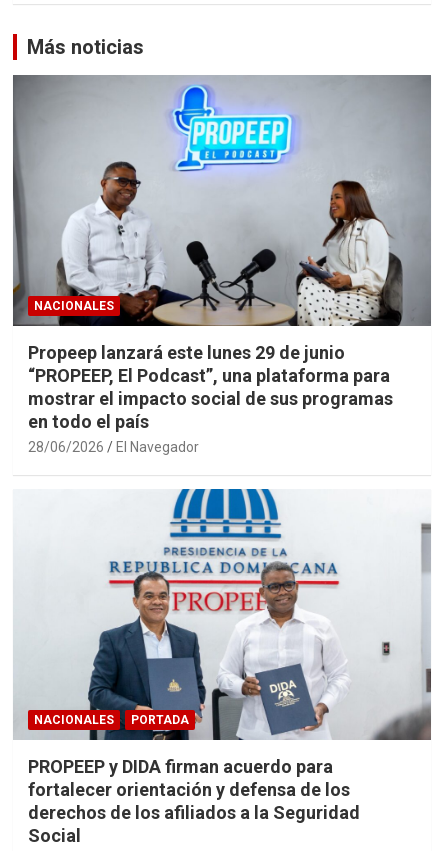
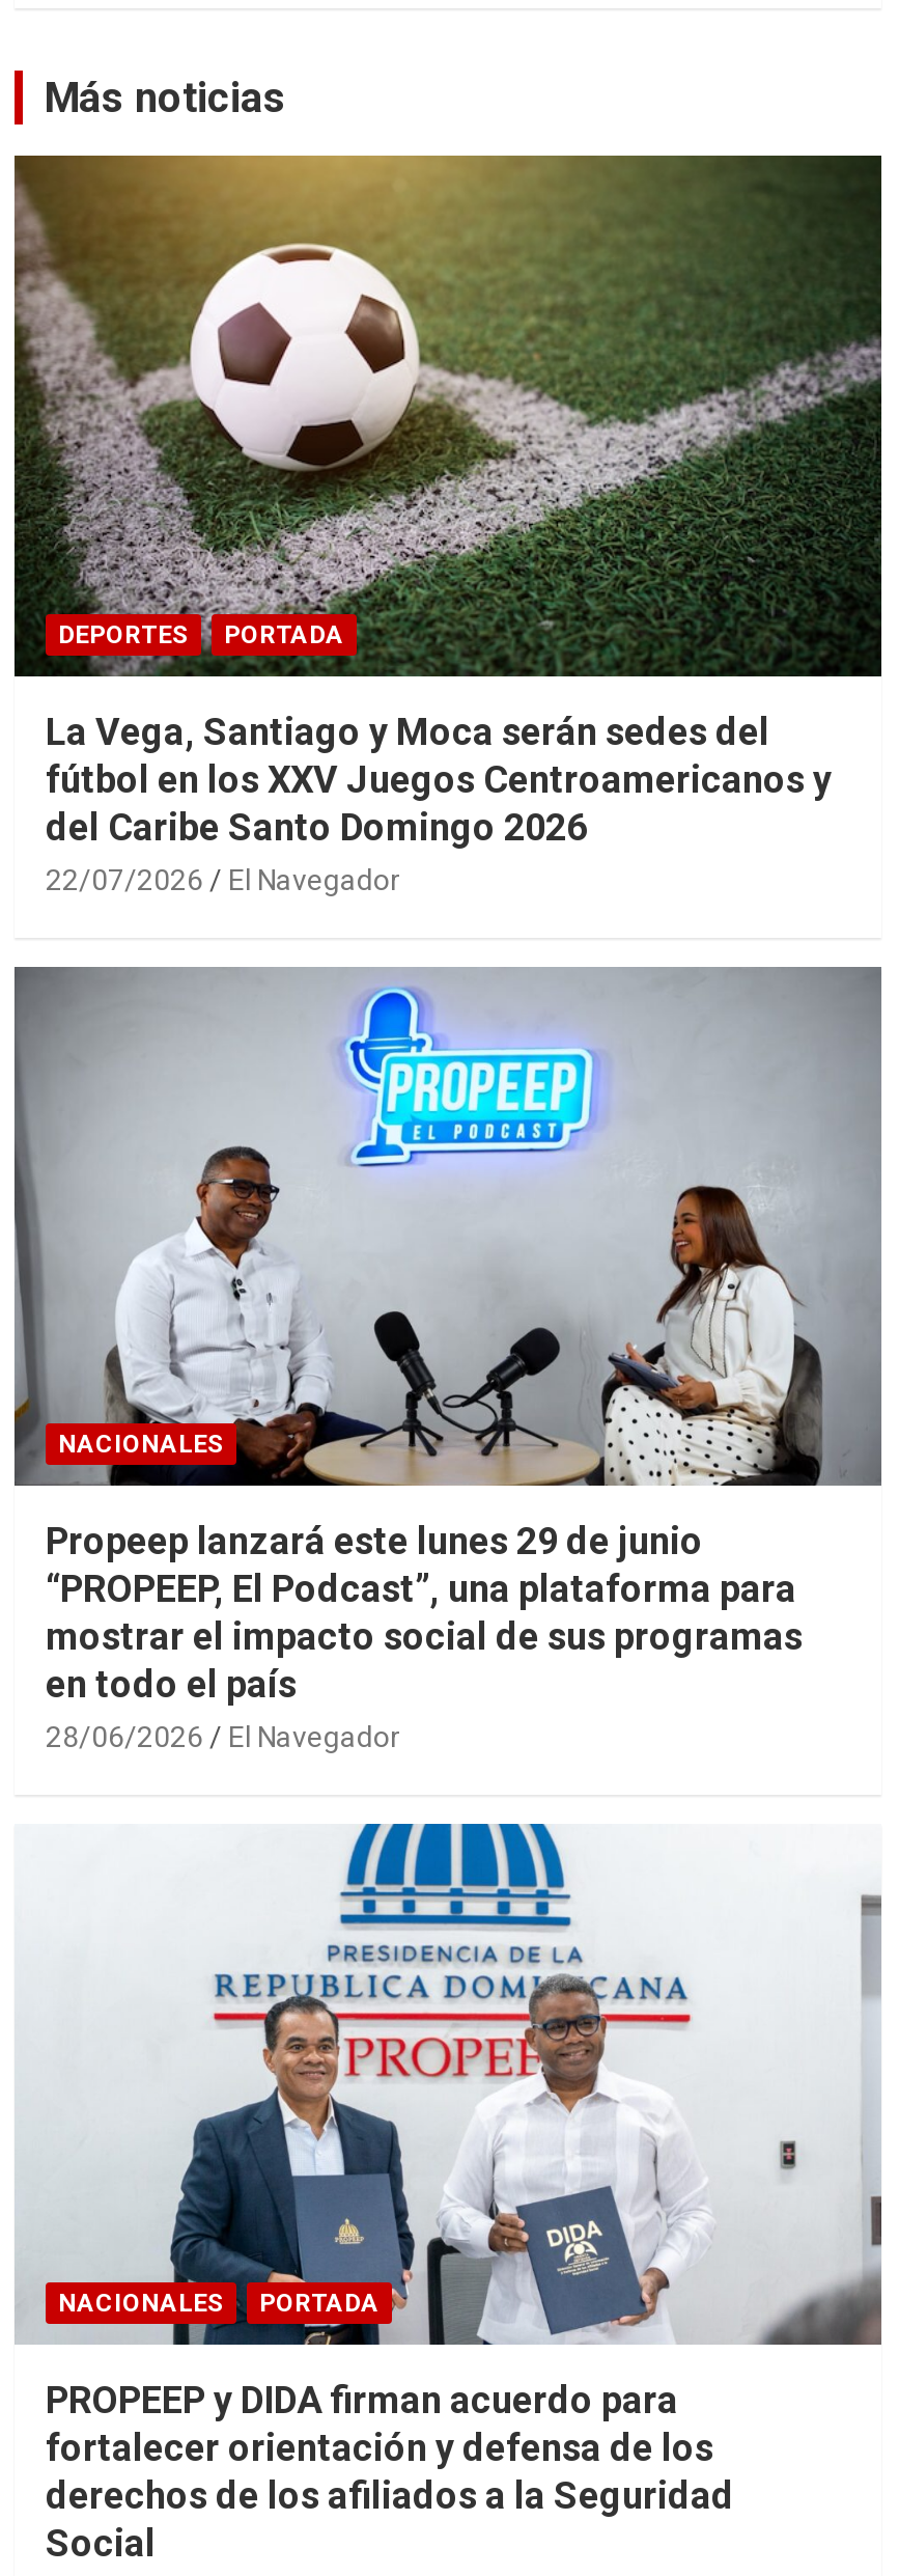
+ [image]
+ DEPORTES
+ PORTADA
+ La Vega, Santiago y Moca serán sedes del
+ fútbol en los XXV Juegos Centroamericanos y
+ del Caribe Santo Domingo 2026
+ 22/07/2026
+ El Navegador
